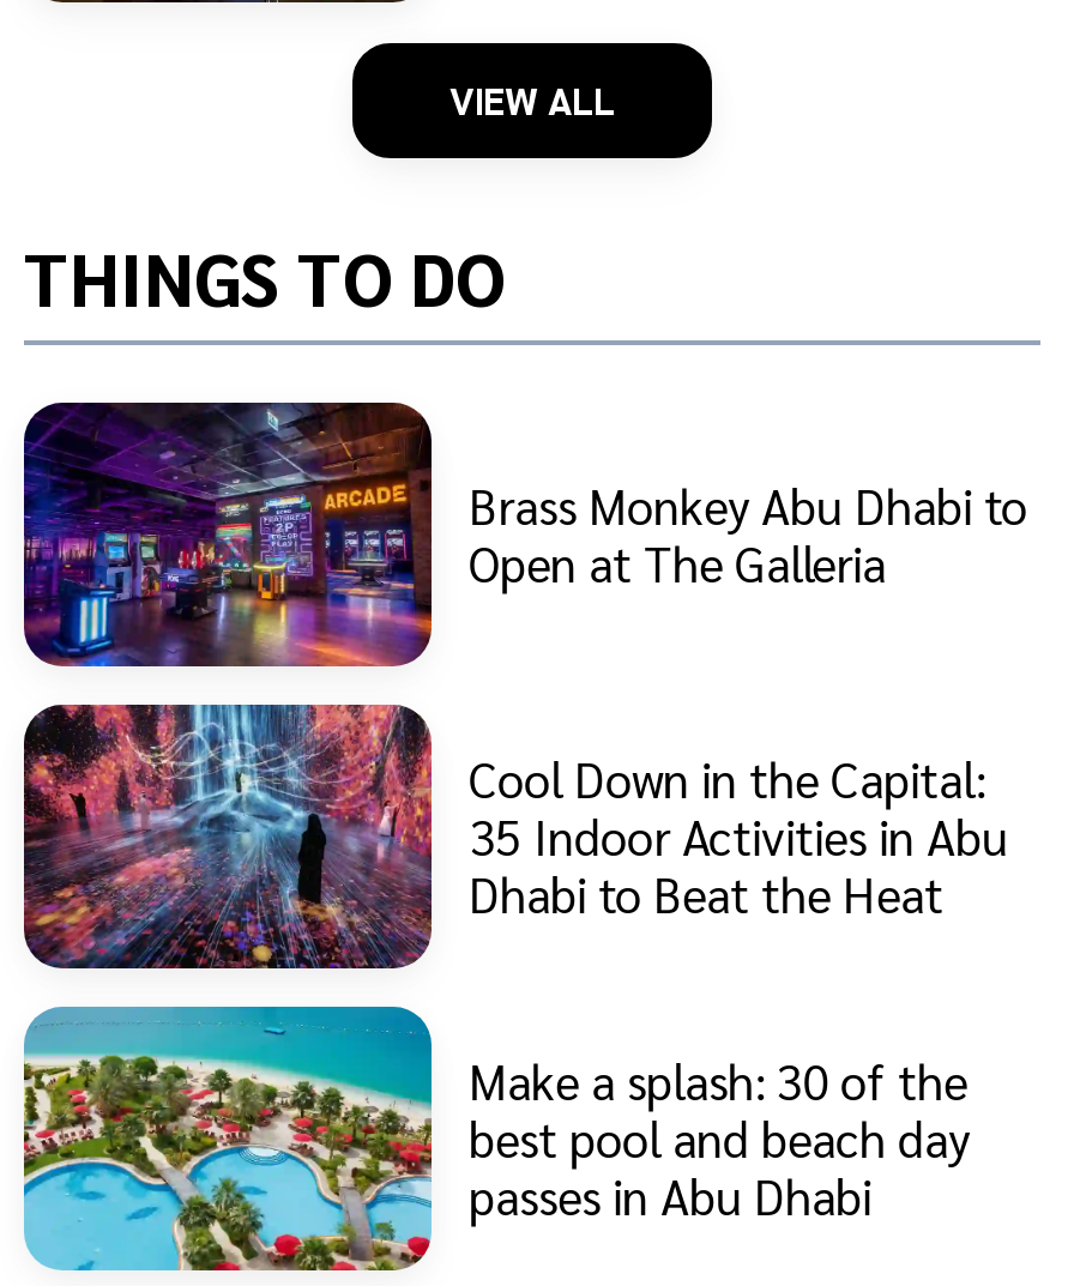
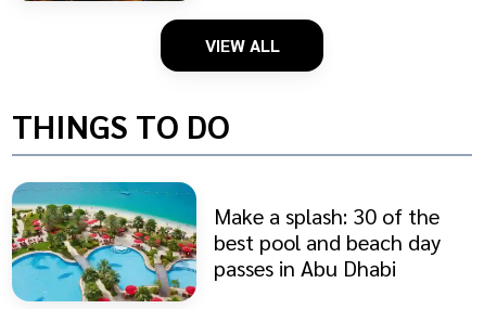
- [image]
- Brass Monkey Abu Dhabi to
- Open at The Galleria
- Cool Down in the Capital:
- 35 Indoor Activities in Abu
- Dhabi to Beat the Heat

- [image]
